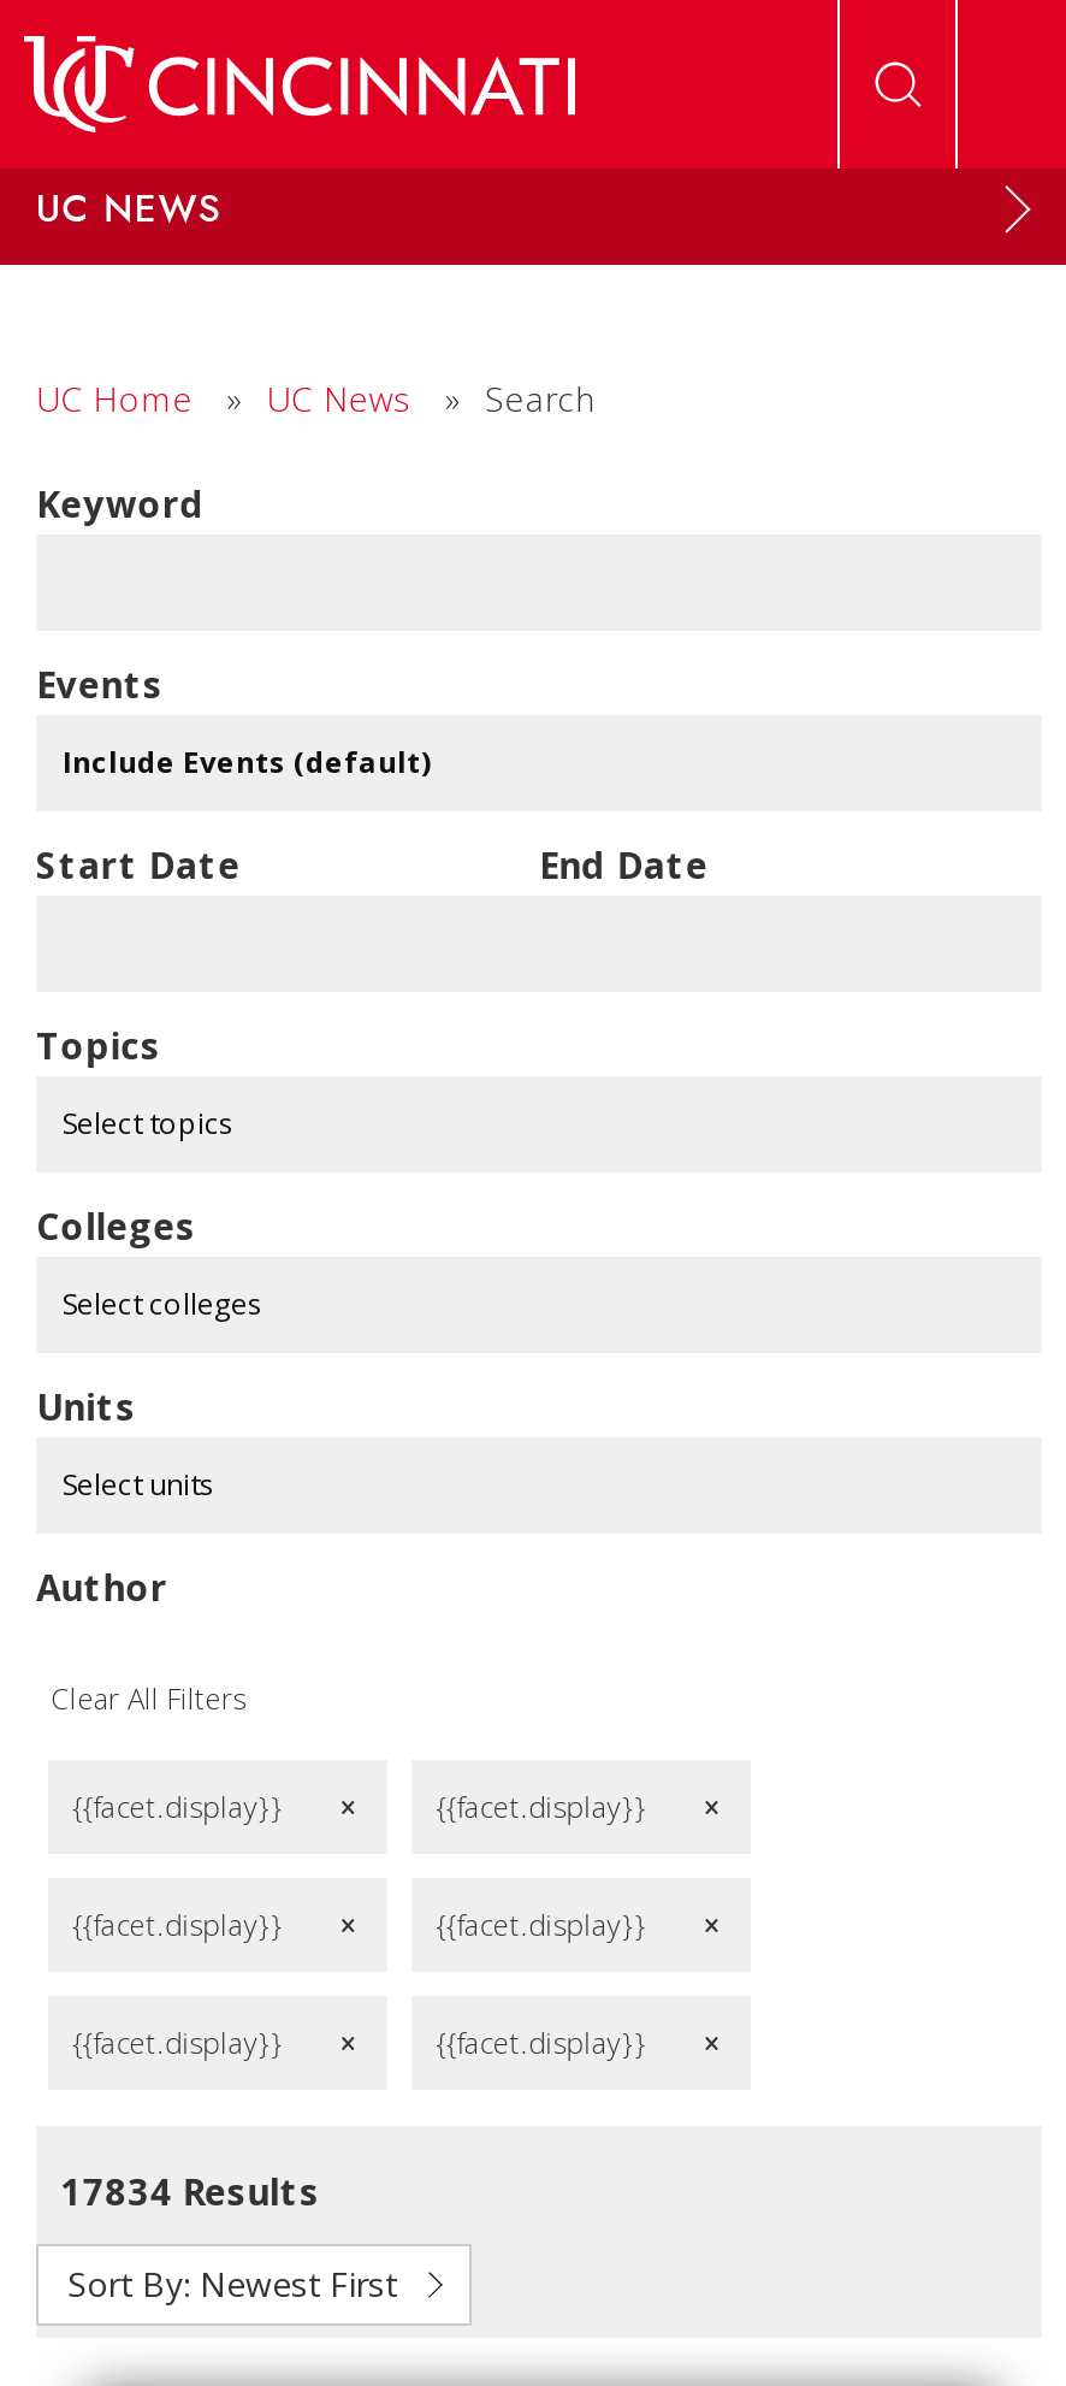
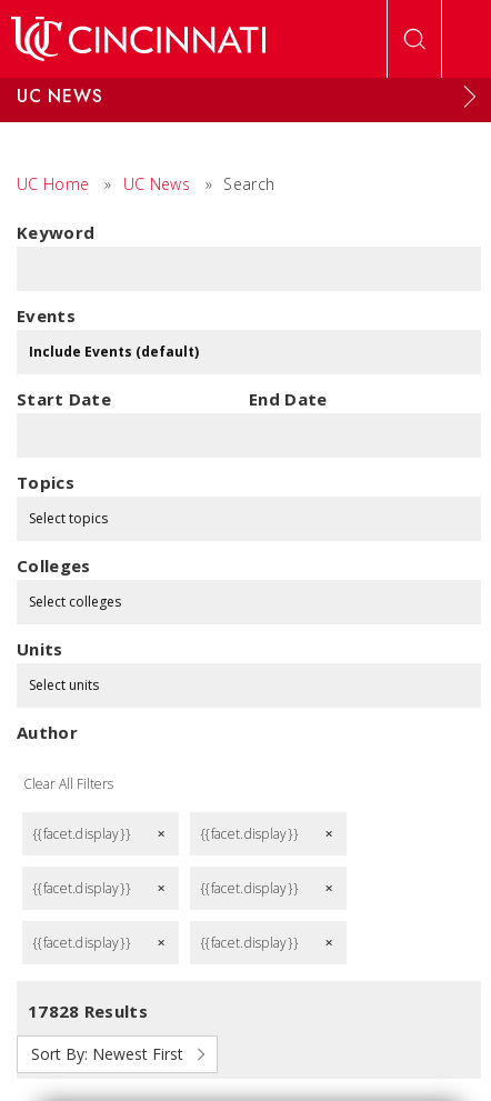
- 17834 Results
+ 17828 Results
